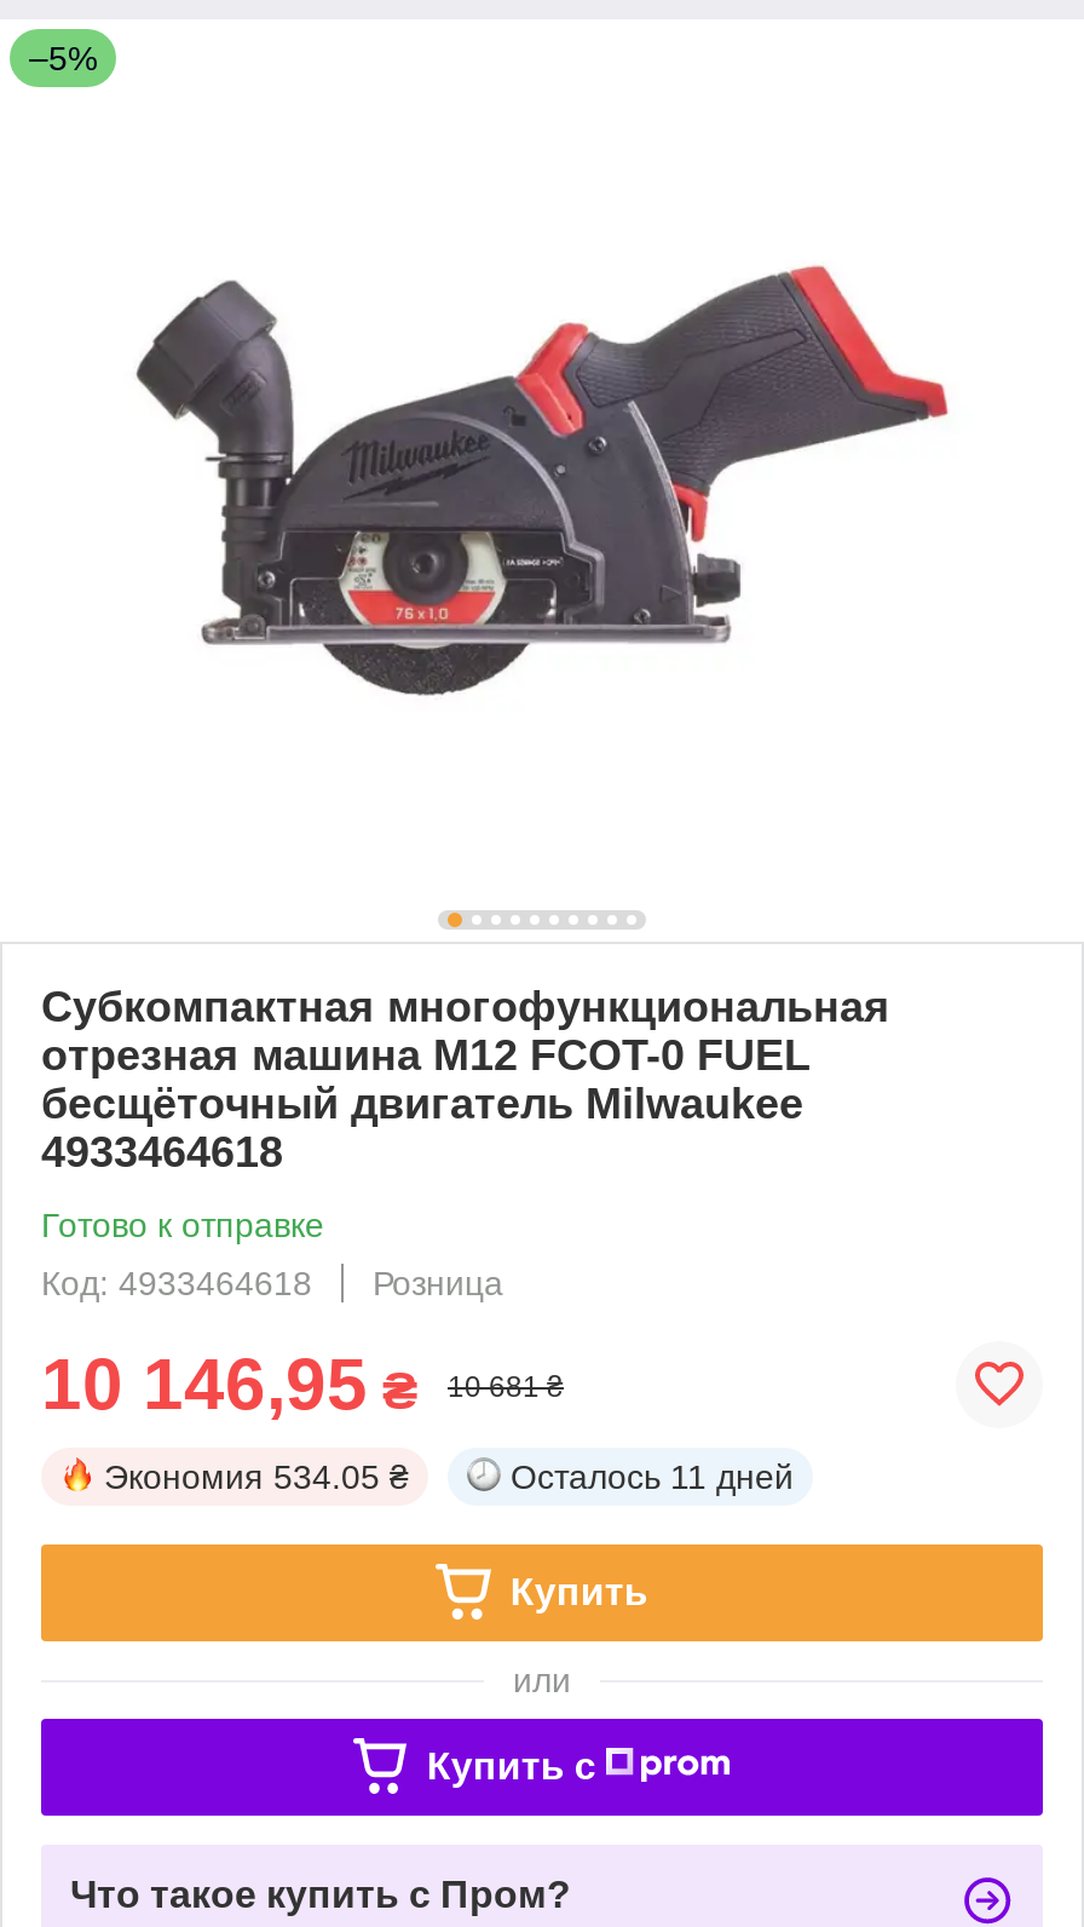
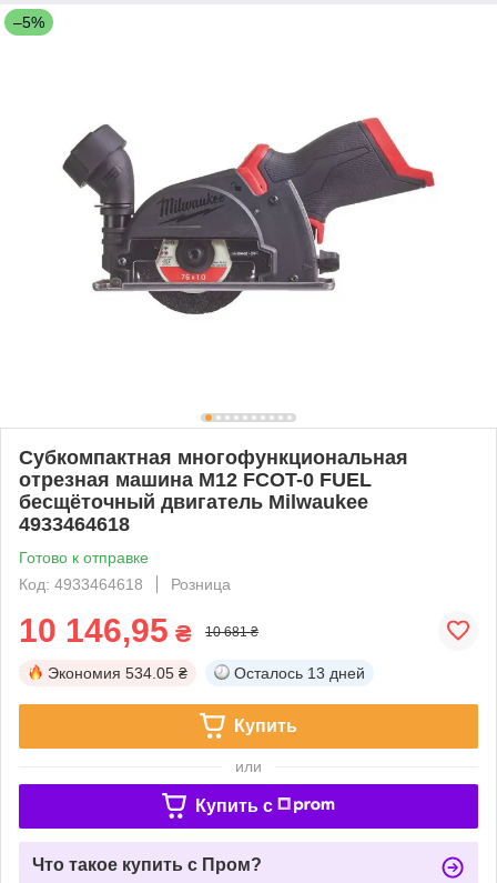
- Осталось 11 дней
+ Осталось 13 дней
